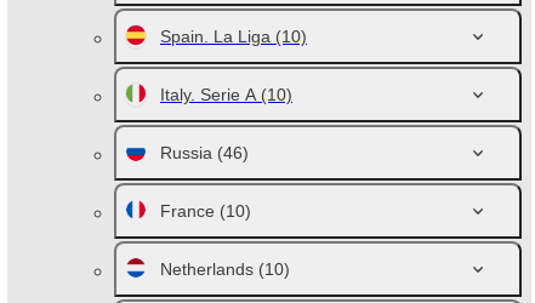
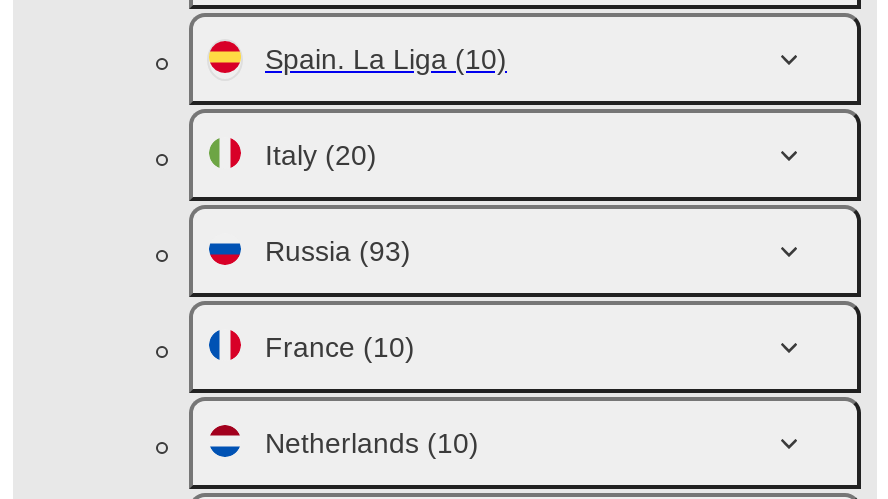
- Italy. Serie A (10)
+ Italy (20)

- Russia (46)
+ Russia (93)
